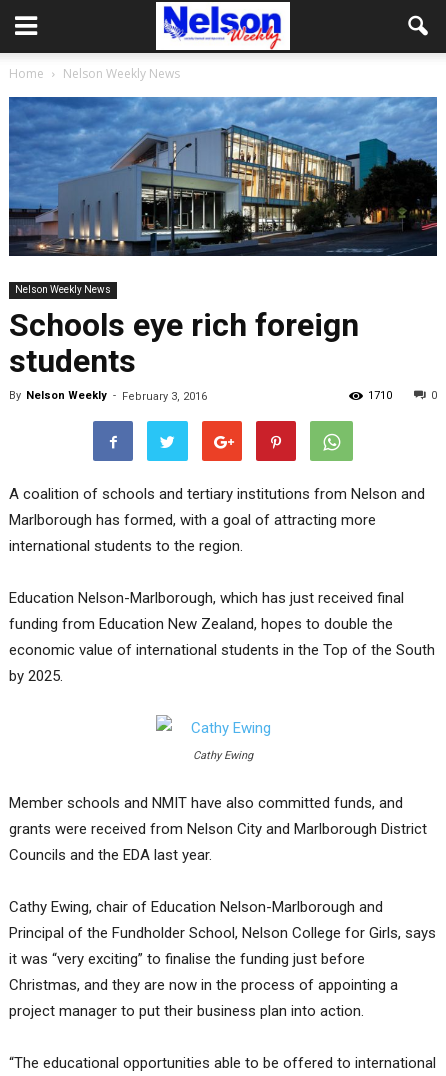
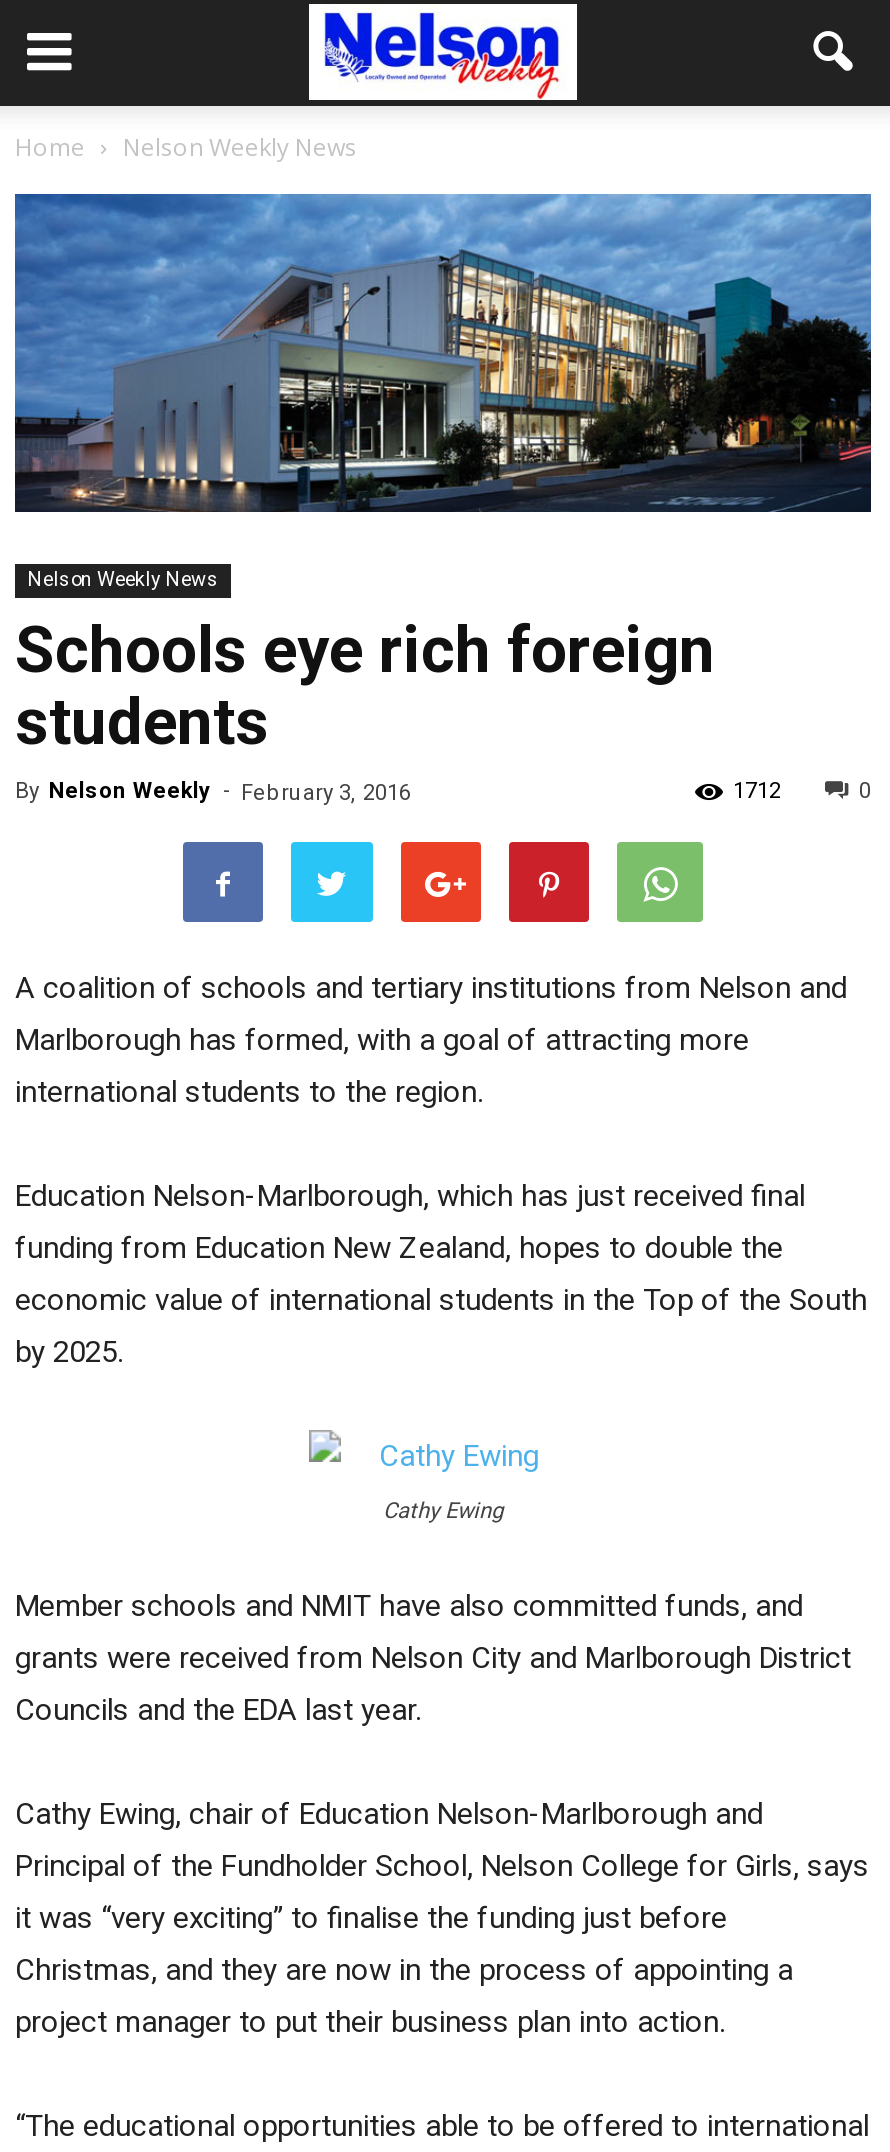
- 1710
+ 1712
